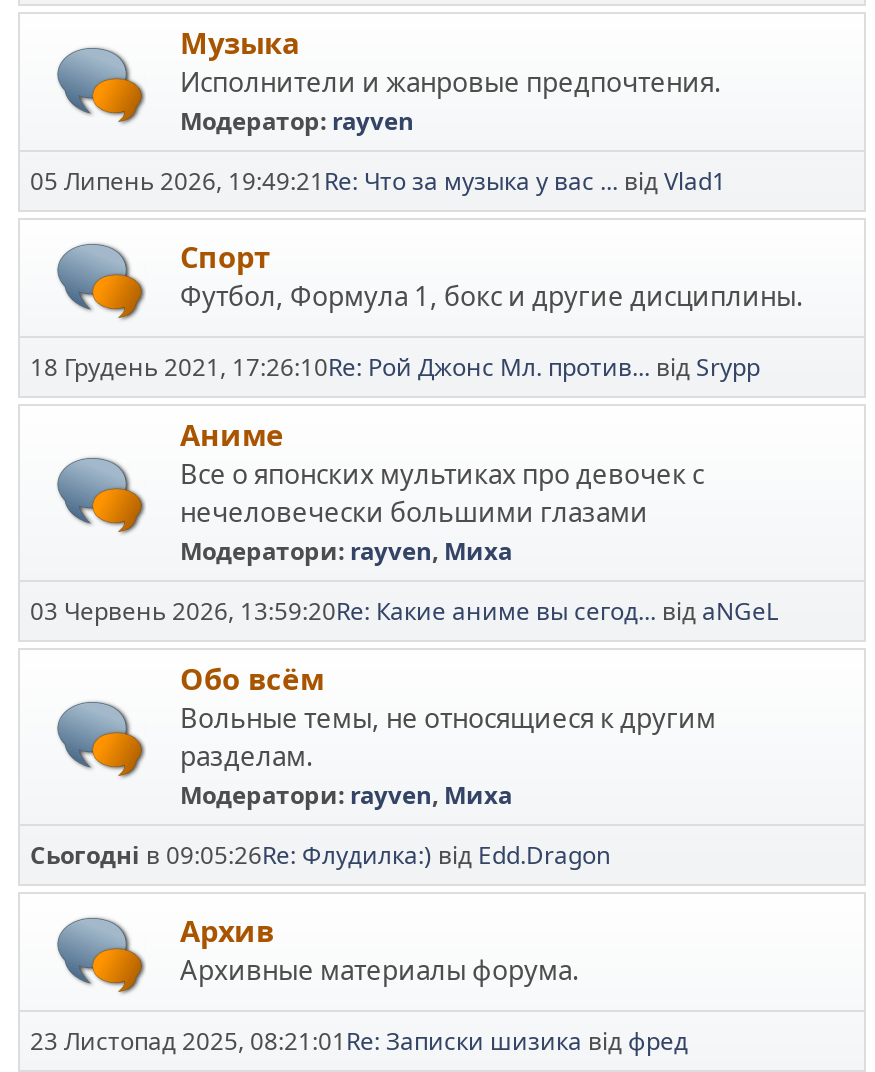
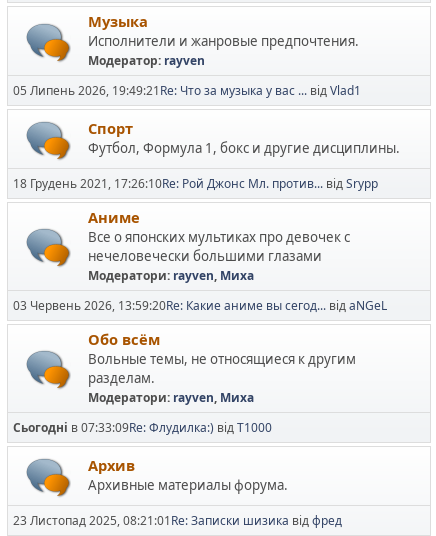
- Сьогодні в 09:05:26Re: Флудилка:) від Edd.Dragon
+ Сьогодні в 07:33:09Re: Флудилка:) від T1000
